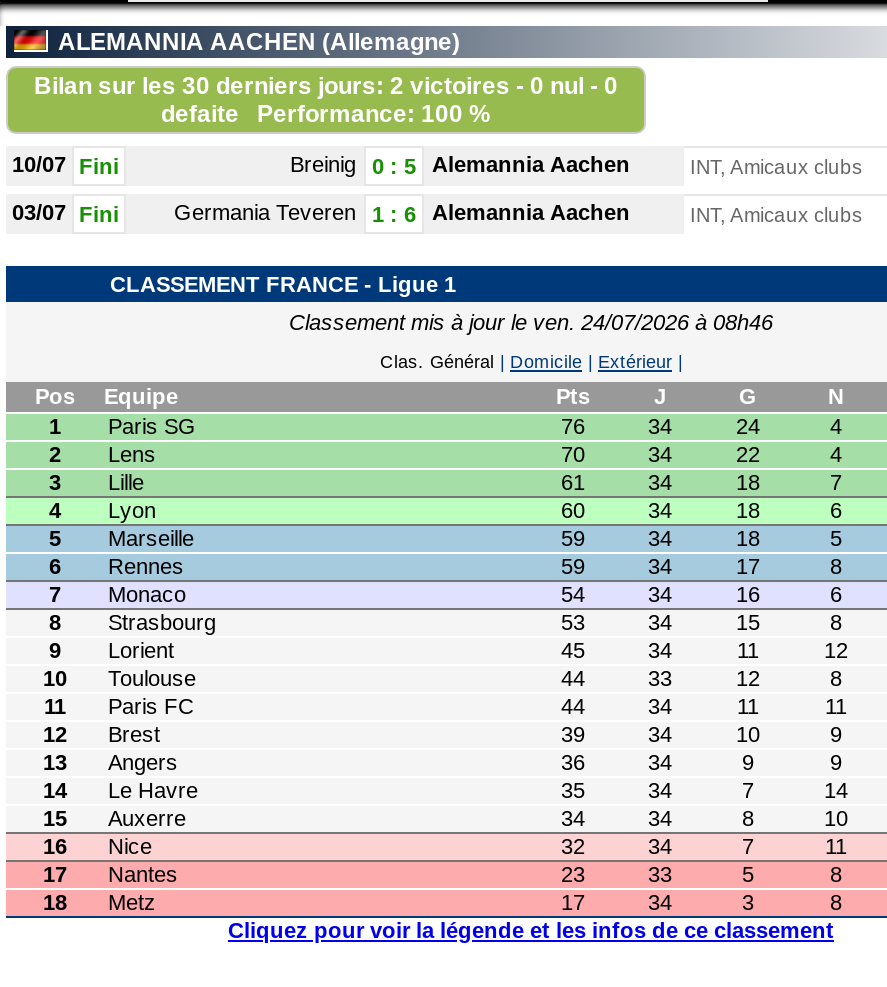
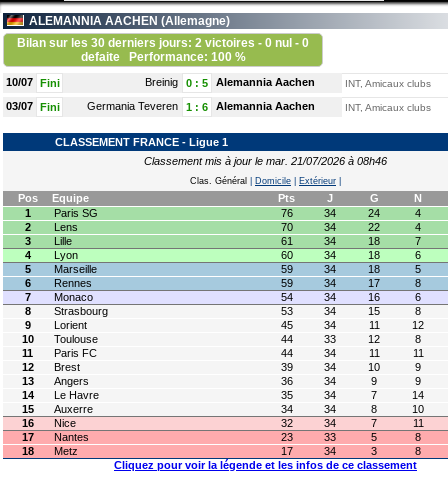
- Classement mis à jour le ven. 24/07/2026 à 08h46
+ Classement mis à jour le mar. 21/07/2026 à 08h46
